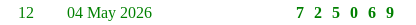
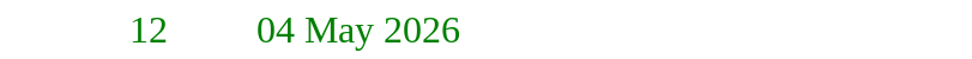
- 725069
